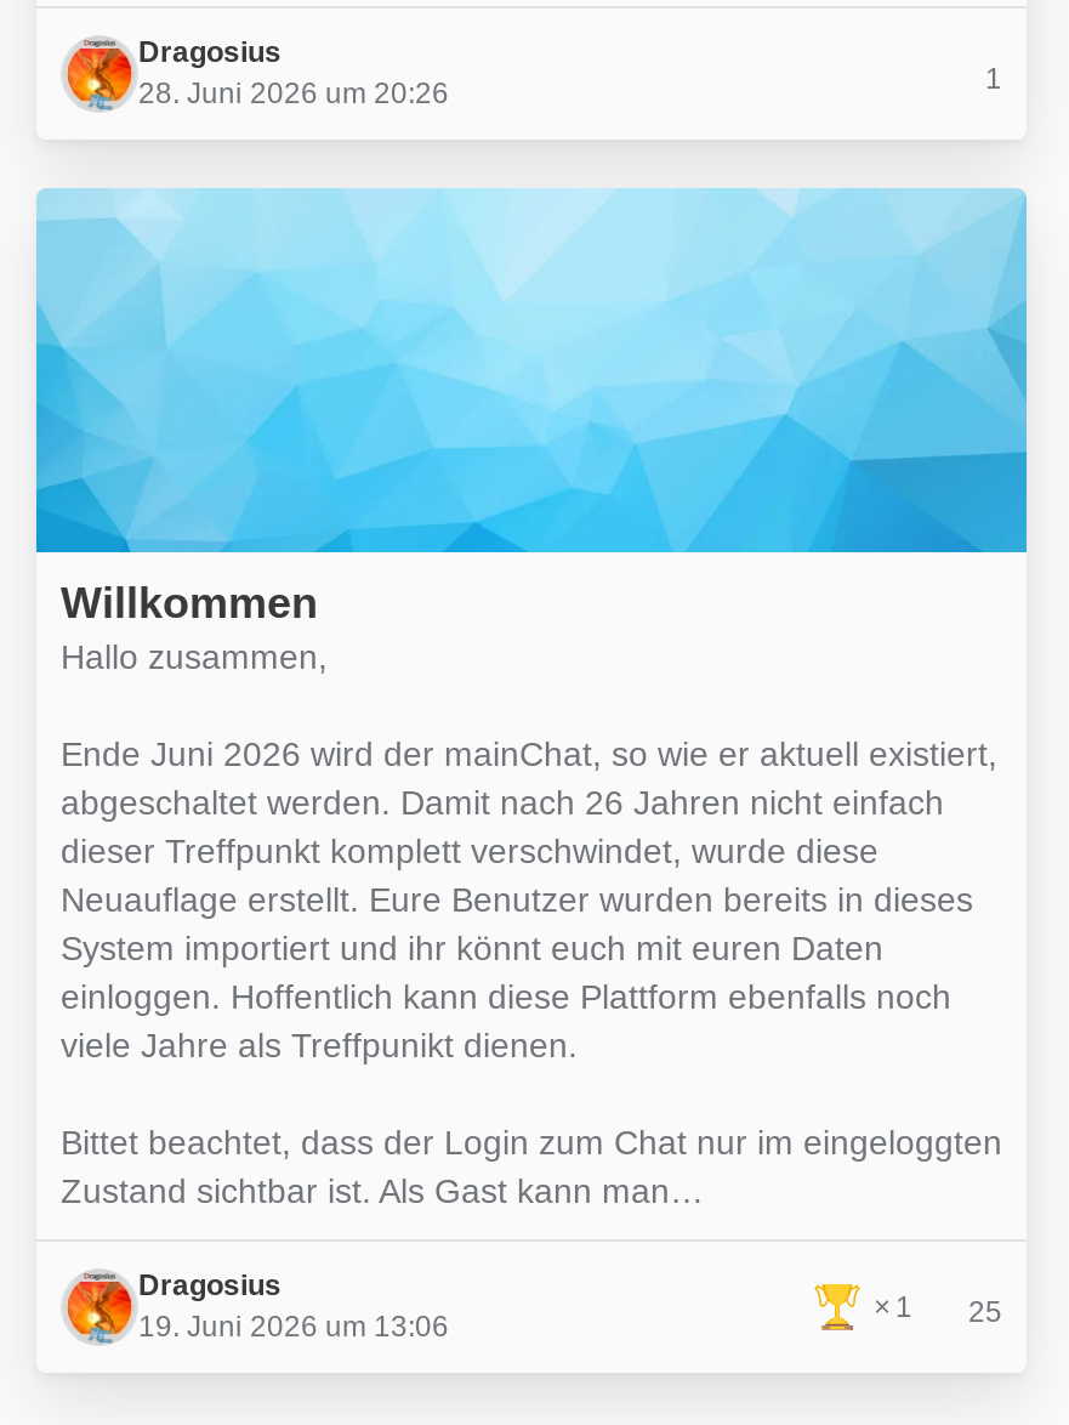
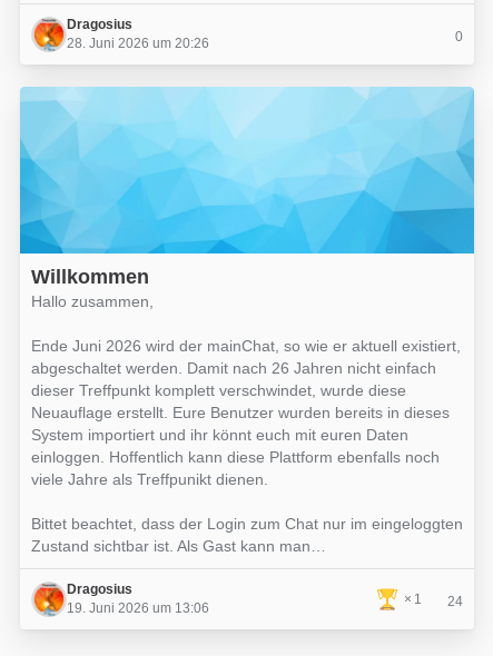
- 1
+ 0

- 1 25
+ 1 24
